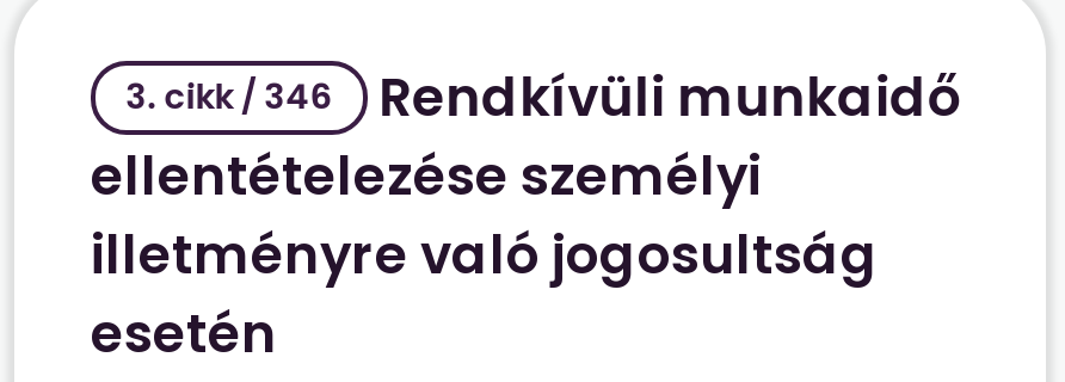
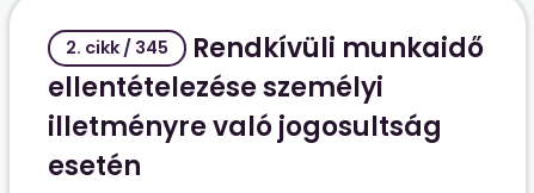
- 3. cikk / 346 Rendkívüli munkaidő
+ 2. cikk / 345 Rendkívüli munkaidő
